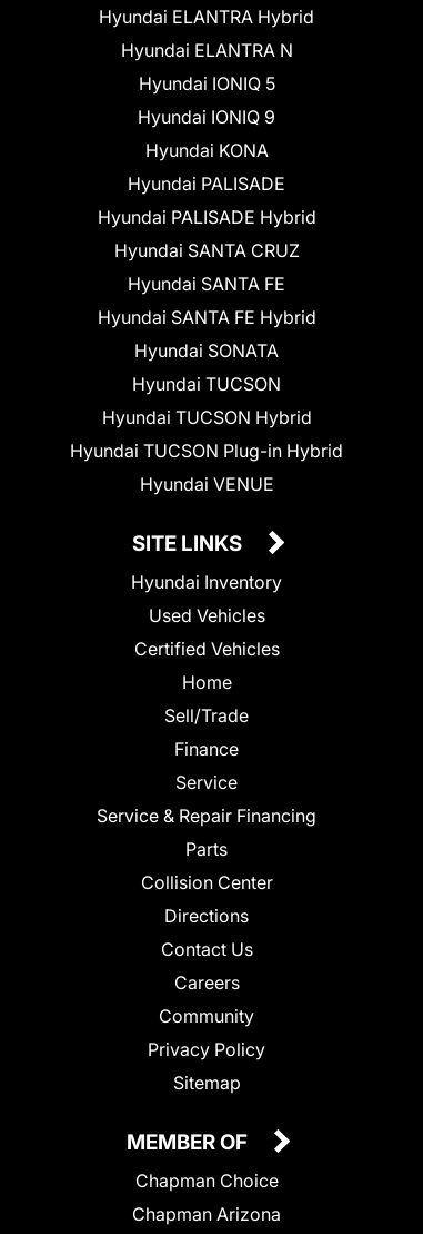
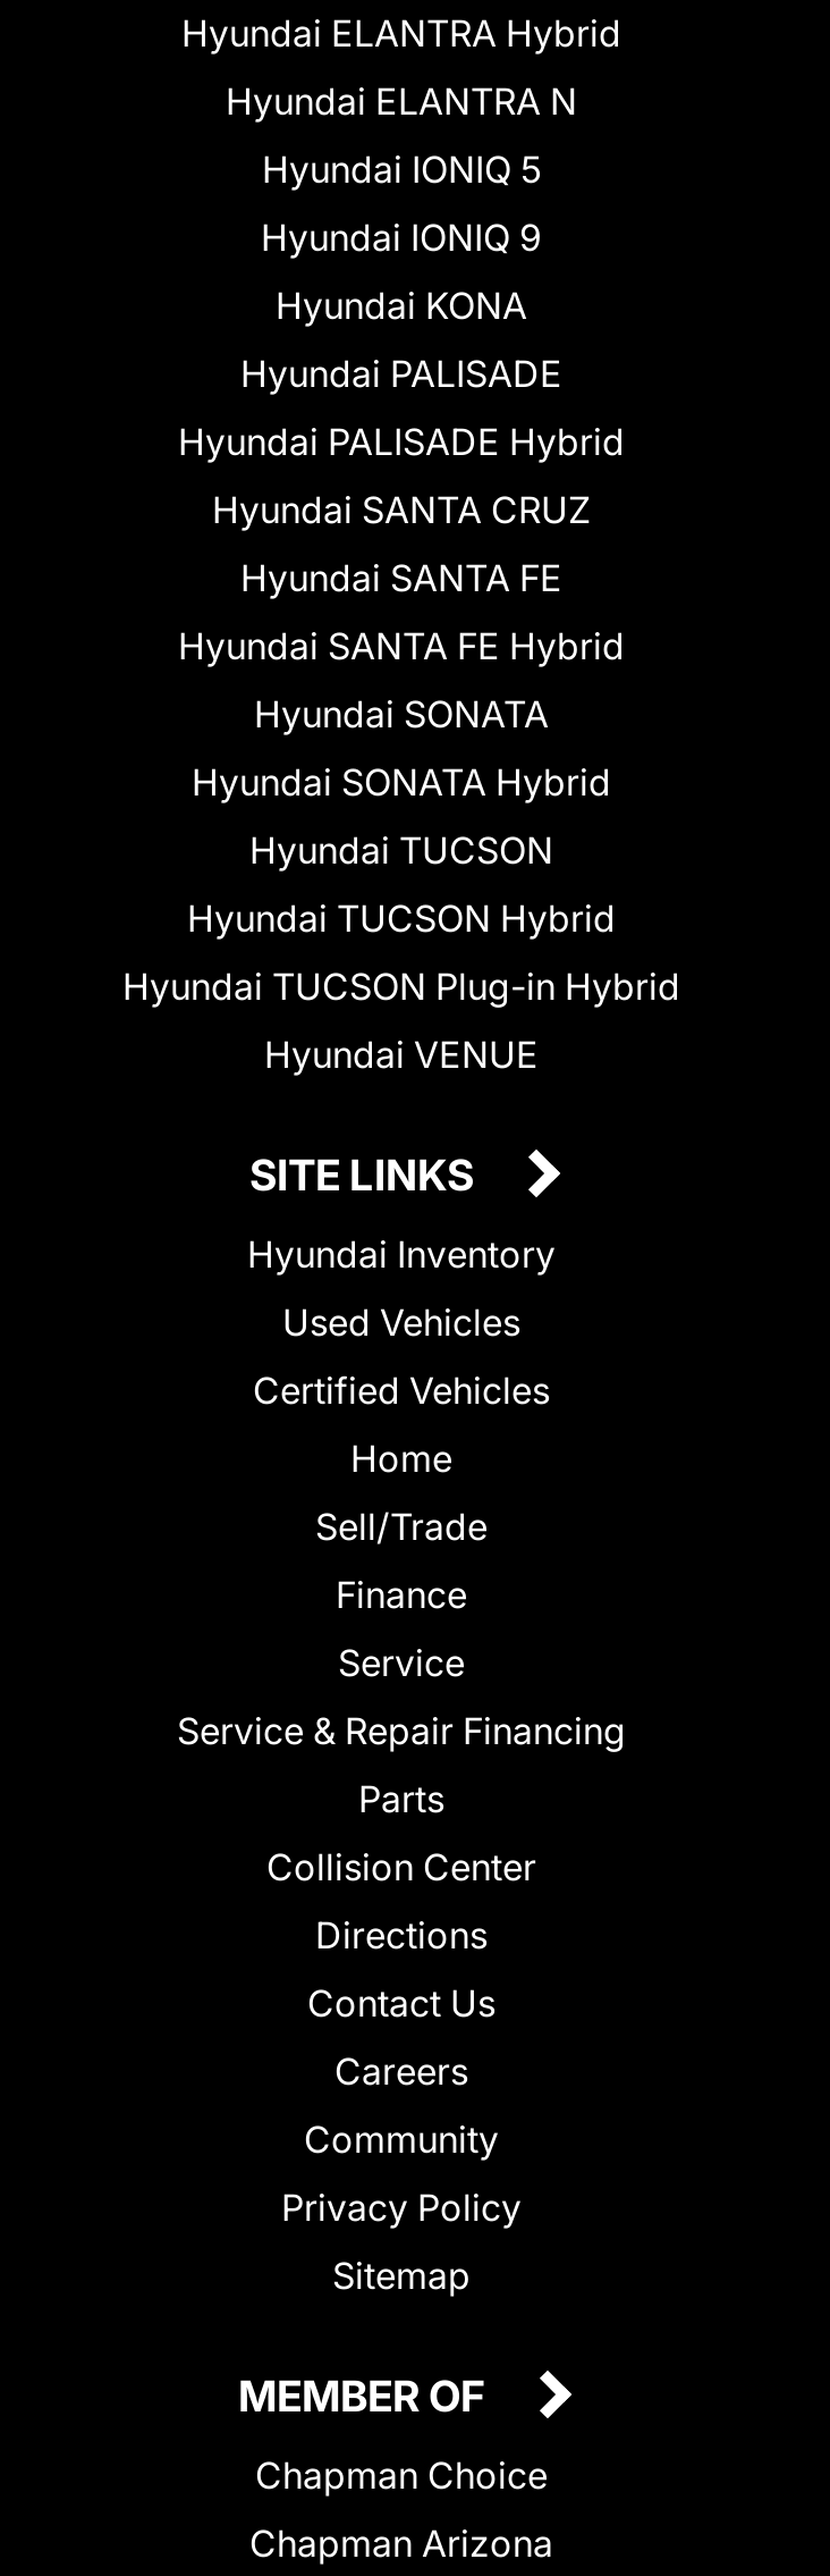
+ Hyundai SONATA Hybrid
